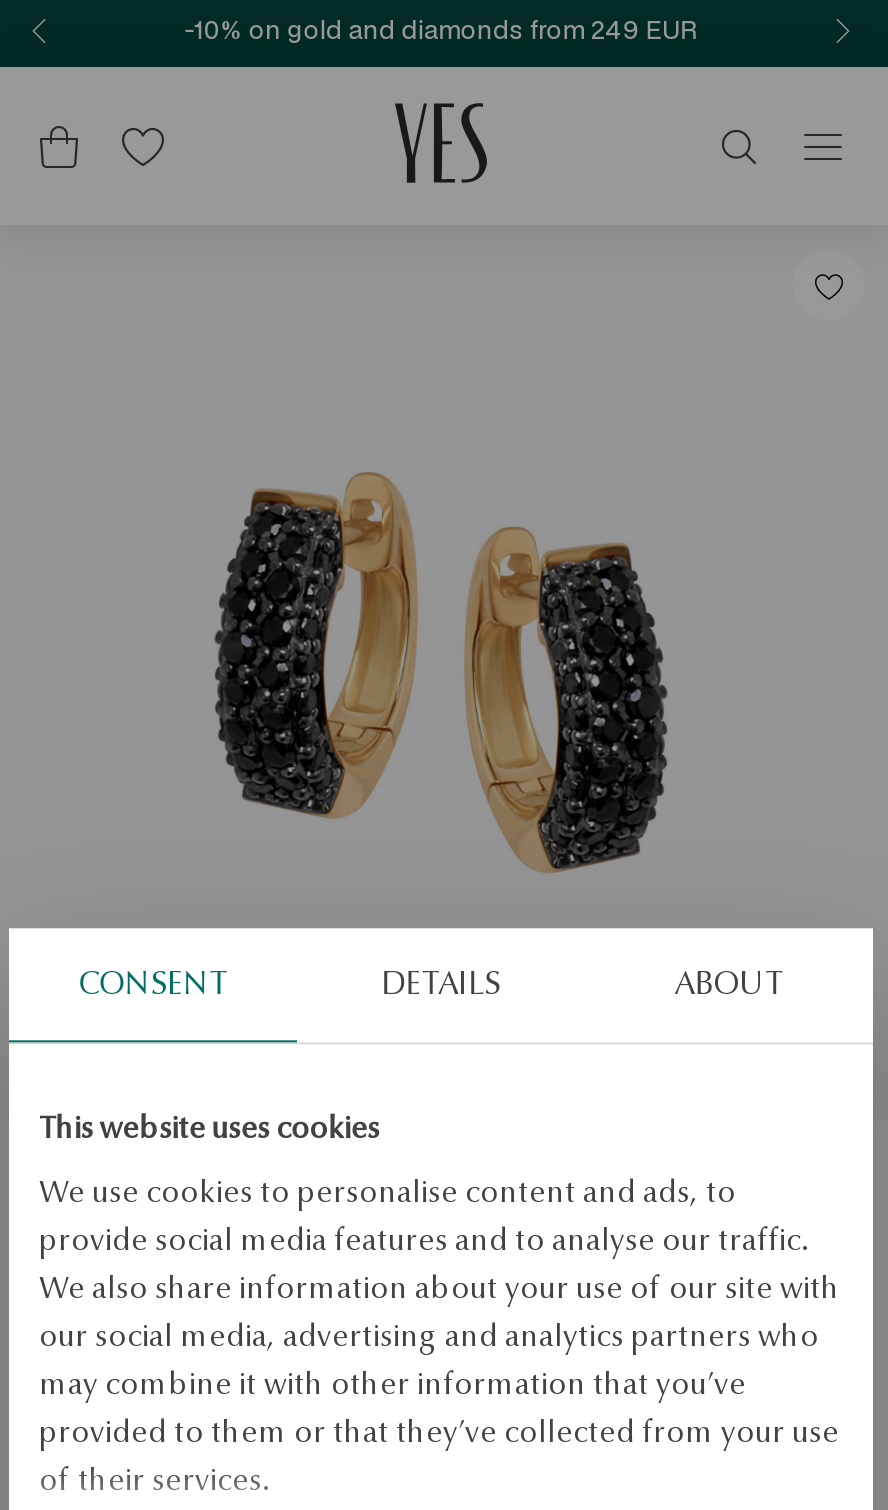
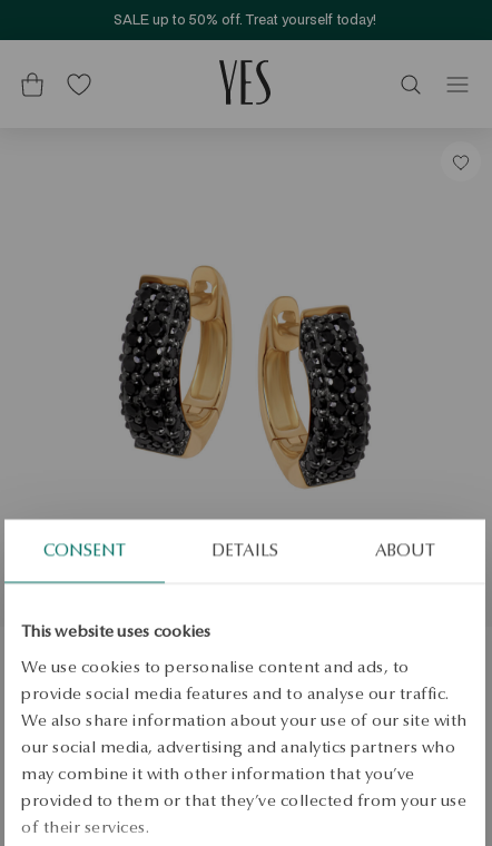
- -10% on gold and diamonds from 249 EUR
+ SALE up to 50% off. Treat yourself today!
